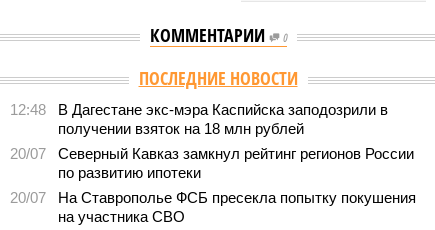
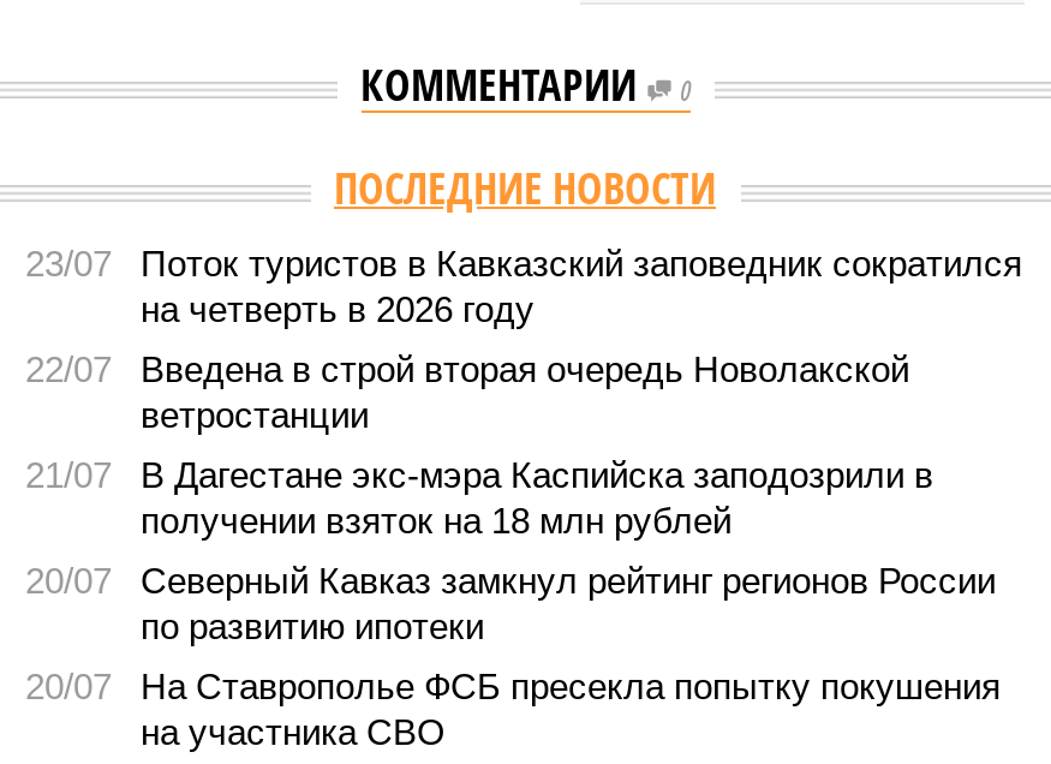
- 12:48
+ 23/07
+ Поток туристов в Кавказский заповедник сократился
+ на четверть в 2026 году
+ 22/07
+ Введена в строй вторая очередь Новолакской
+ ветростанции
+ 21/07
